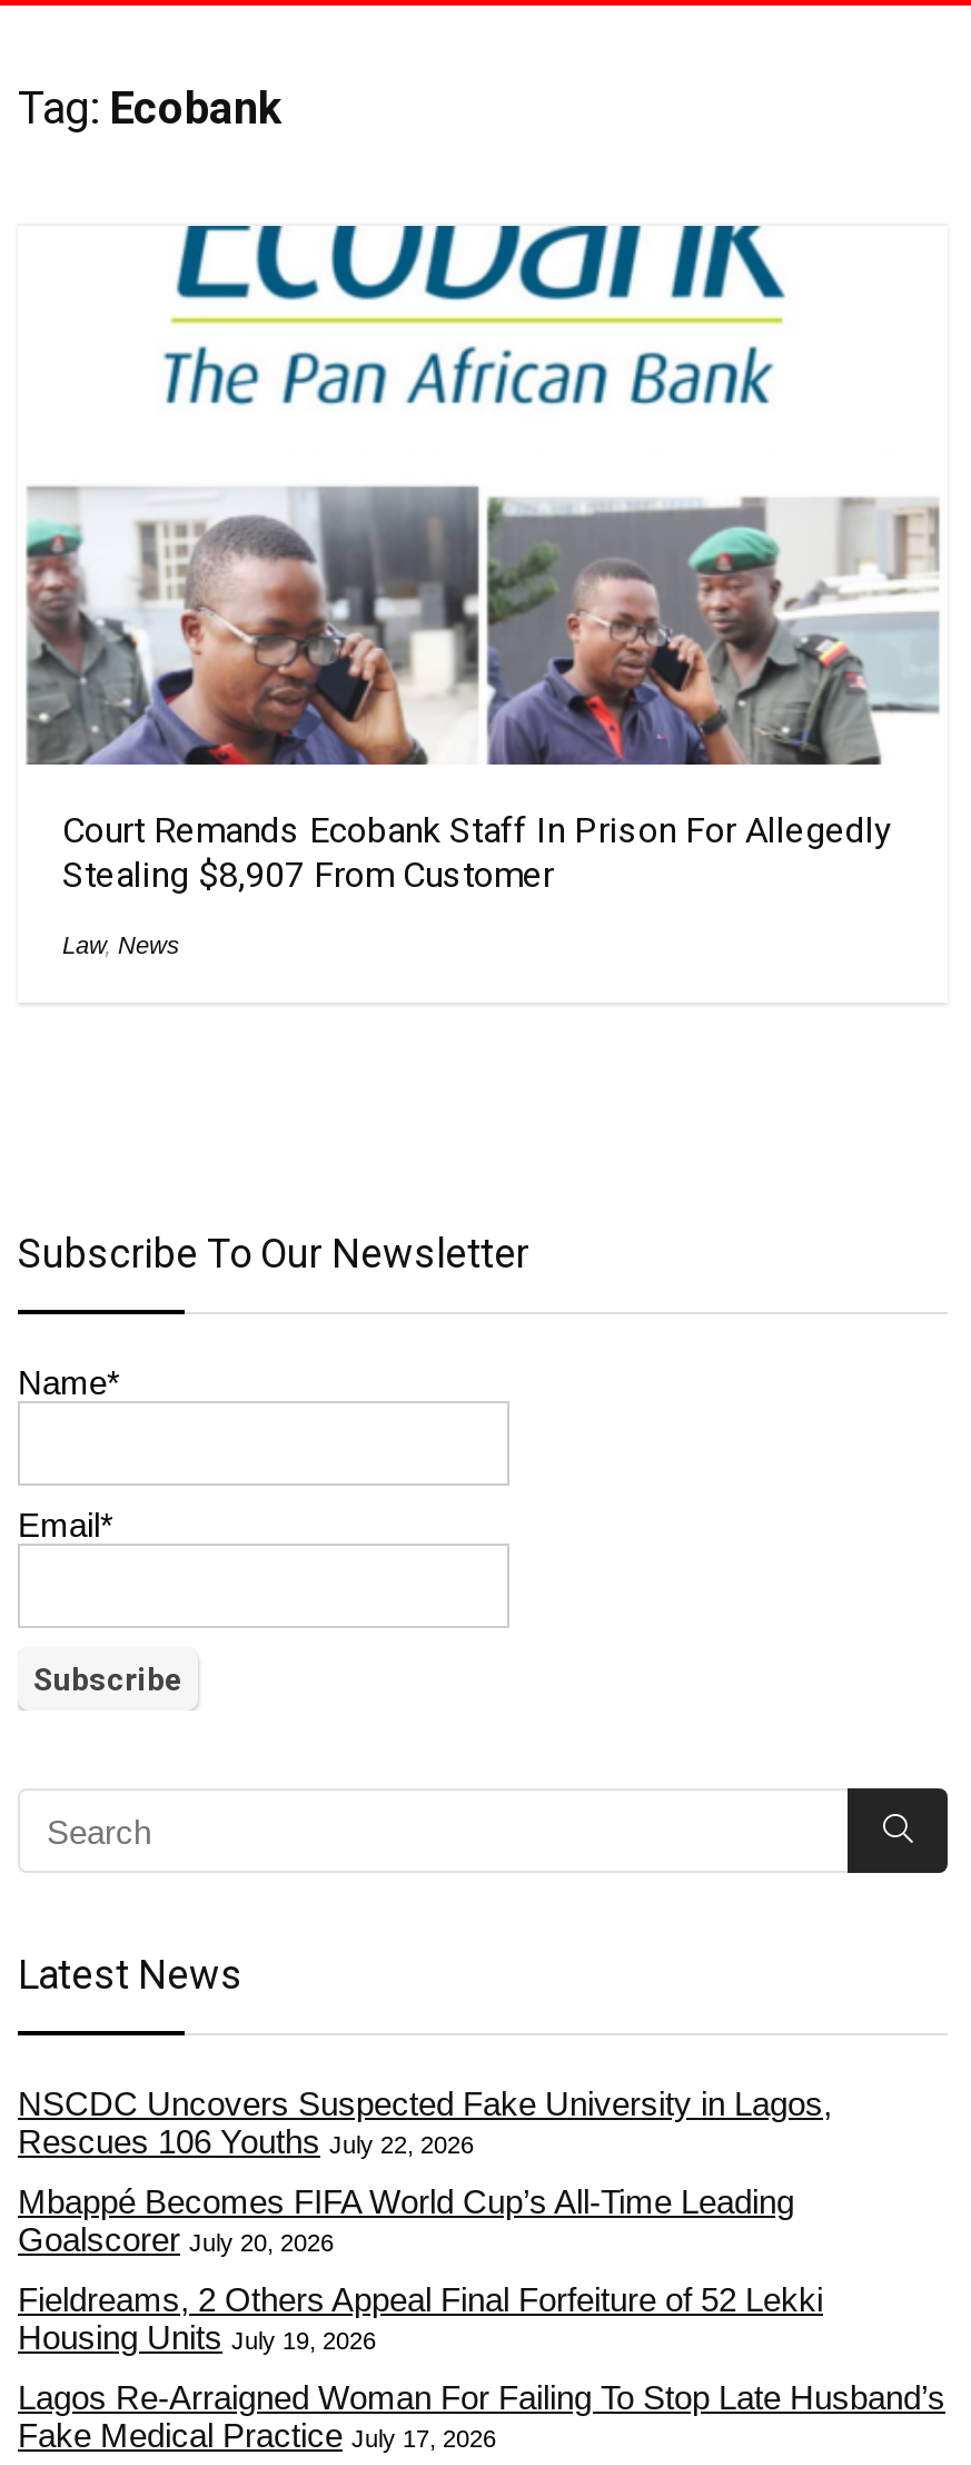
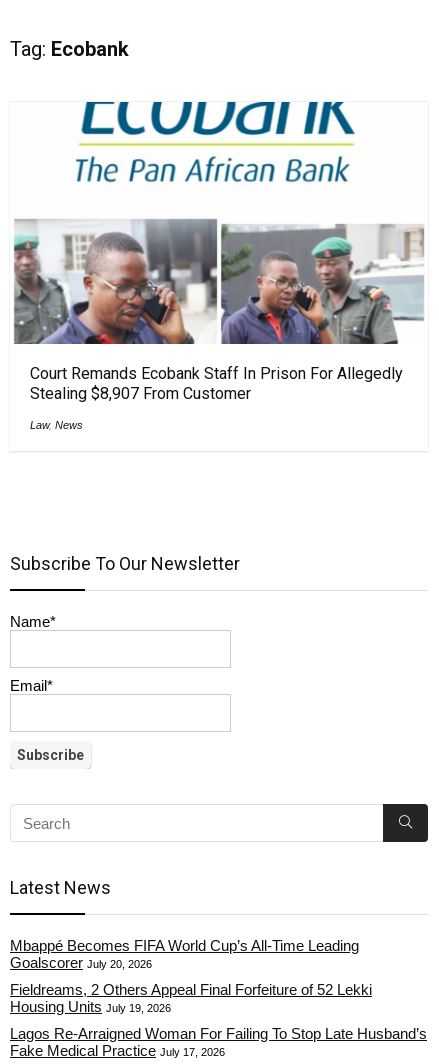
- NSCDC Uncovers Suspected Fake University in Lagos,
- Rescues 106 Youths July 22, 2026
